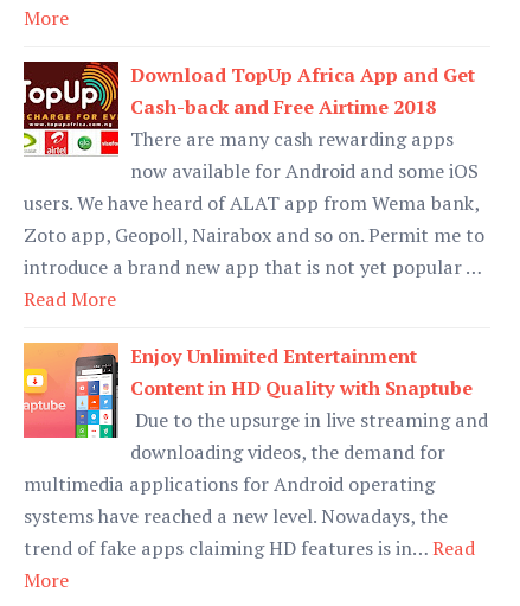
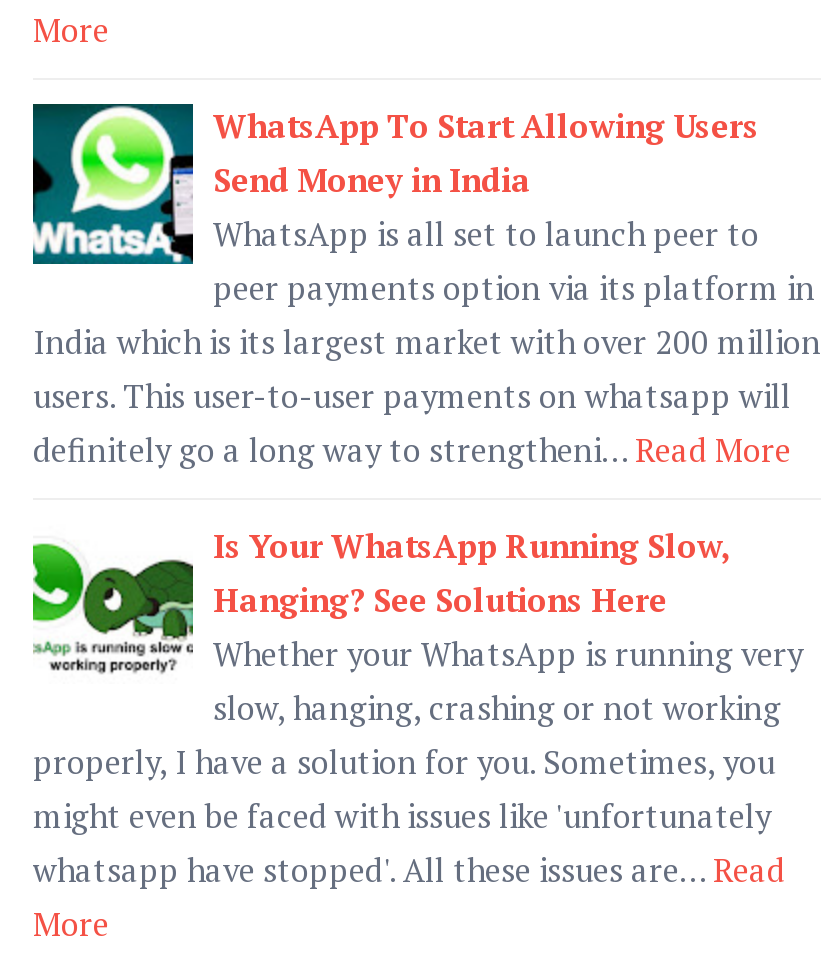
- [image]
- Download TopUp Africa App and Get
- Cash-back and Free Airtime 2018
- There are many cash rewarding apps
- now available for Android and some iOS
- users. We have heard of ALAT app from Wema bank,
- Zoto app, Geopoll, Nairabox and so on. Permit me to
- introduce a brand new app that is not yet popular …
- Read More
+ [image]
+ WhatsApp To Start Allowing Users
+ Send Money in India
+ WhatsApp is all set to launch peer to
+ peer payments option via its platform in
+ India which is its largest market with over 200 million
+ users. This user-to-user payments on whatsapp will
+ definitely go a long way to strengtheni… Read More

- [image]
- Enjoy Unlimited Entertainment
- Content in HD Quality with Snaptube
- Due to the upsurge in live streaming and
- downloading videos, the demand for
- multimedia applications for Android operating
- systems have reached a new level. Nowadays, the
- trend of fake apps claiming HD features is in… Read
+ [image]
+ Is Your WhatsApp Running Slow,
+ Hanging? See Solutions Here
+ Whether your WhatsApp is running very
+ slow, hanging, crashing or not working
+ properly, I have a solution for you. Sometimes, you
+ might even be faced with issues like 'unfortunately
+ whatsapp have stopped'. All these issues are… Read
